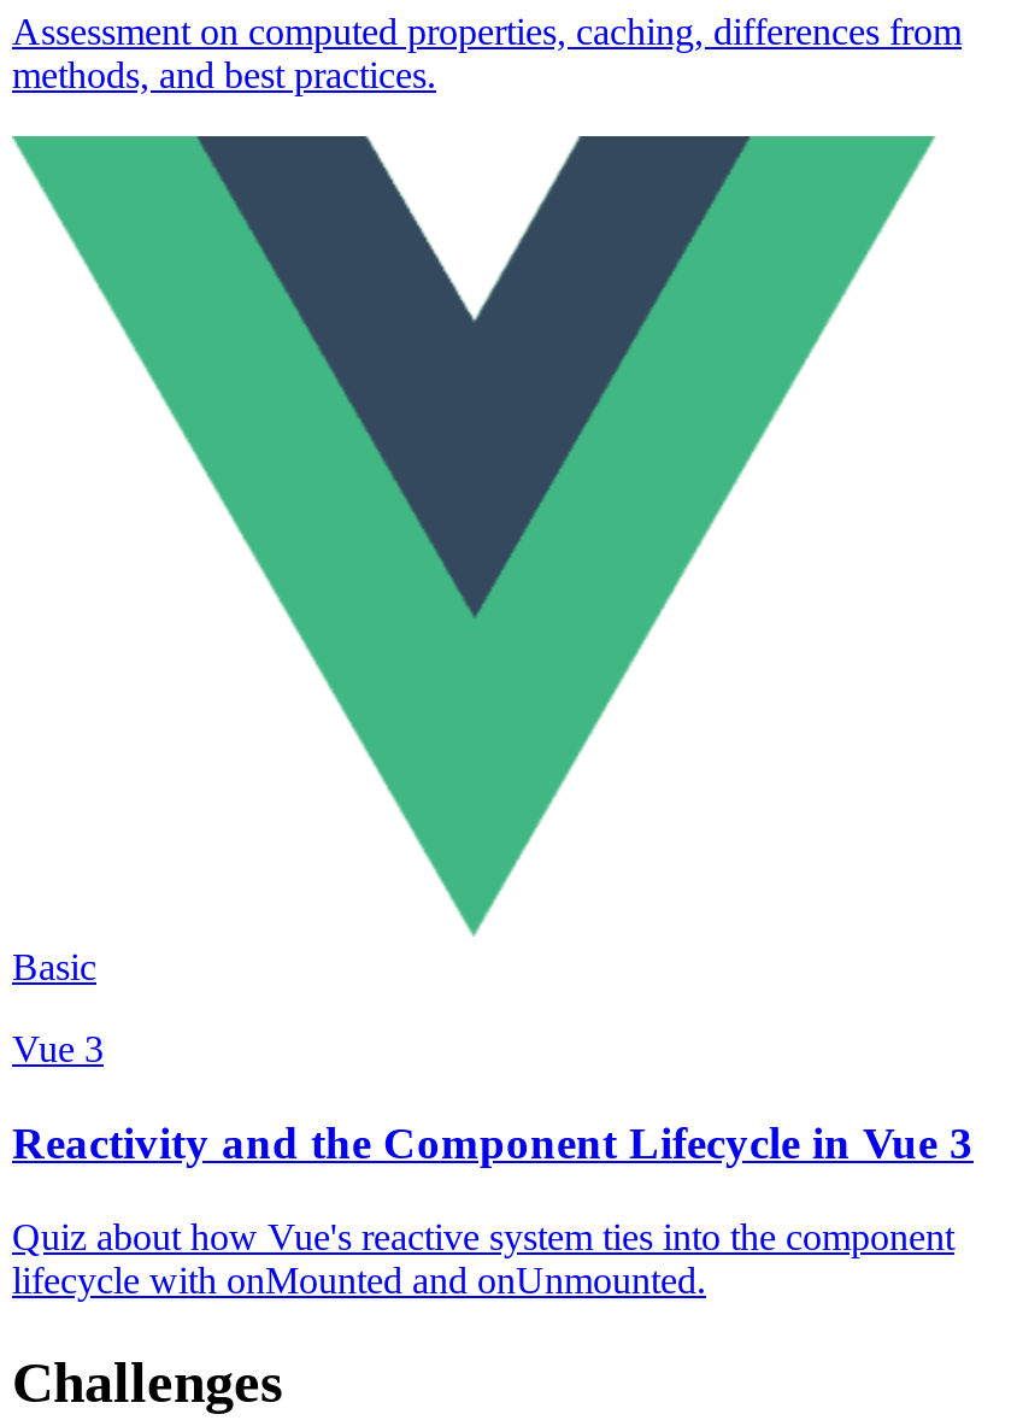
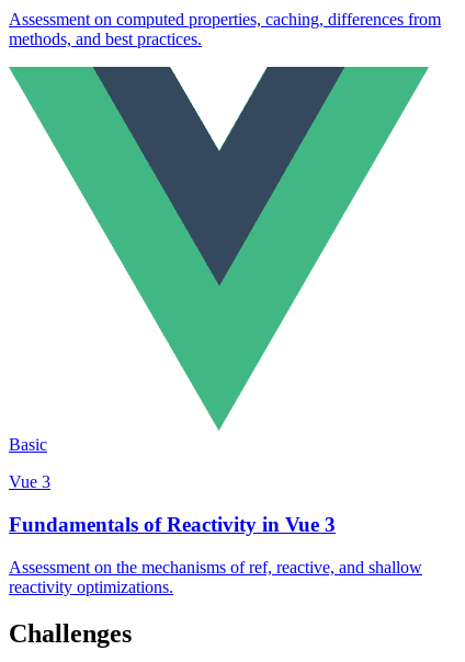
- Reactivity and the Component Lifecycle in Vue 3
+ Fundamentals of Reactivity in Vue 3

- Quiz about how Vue's reactive system ties into the component
- lifecycle with onMounted and onUnmounted.
+ Assessment on the mechanisms of ref, reactive, and shallow
+ reactivity optimizations.
